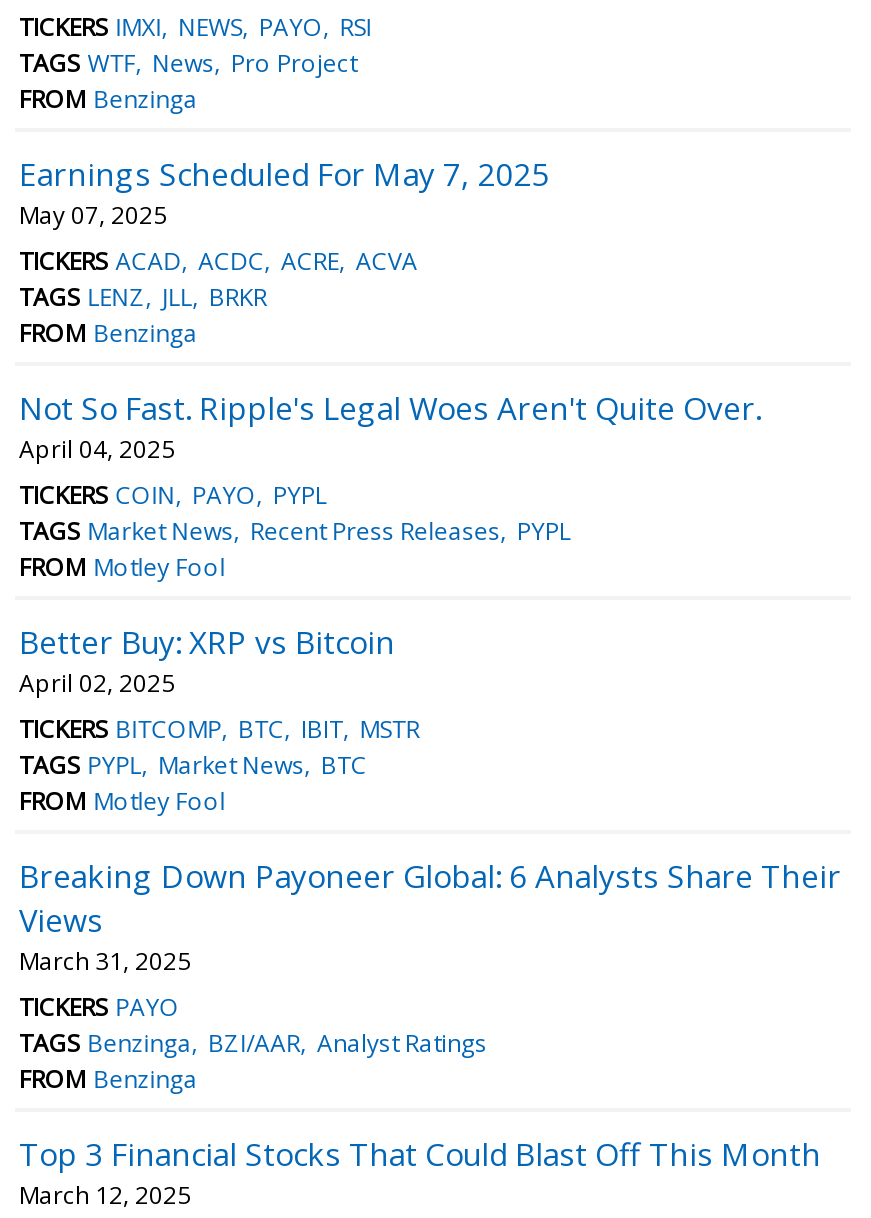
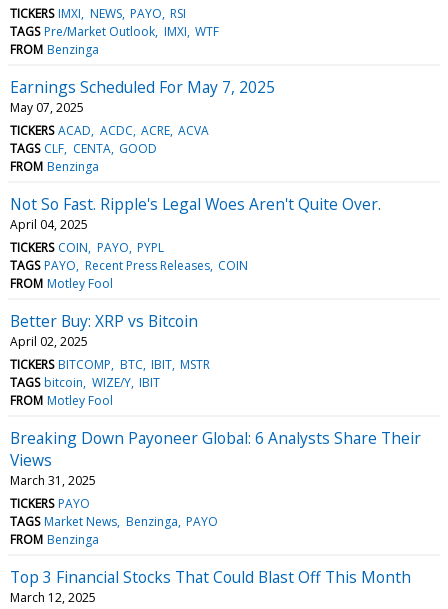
- TAGS WTF News Pro Project
+ TAGS Pre/Market Outlook IMXI WTF

- TAGS LENZ JLL BRKR
+ TAGS CLF CENTA GOOD

- TAGS Market News Recent Press Releases PYPL
+ TAGS PAYO Recent Press Releases COIN

- TAGS PYPL Market News BTC
+ TAGS bitcoin WIZE/Y IBIT

- TAGS Benzinga BZI/AAR Analyst Ratings
+ TAGS Market News Benzinga PAYO
